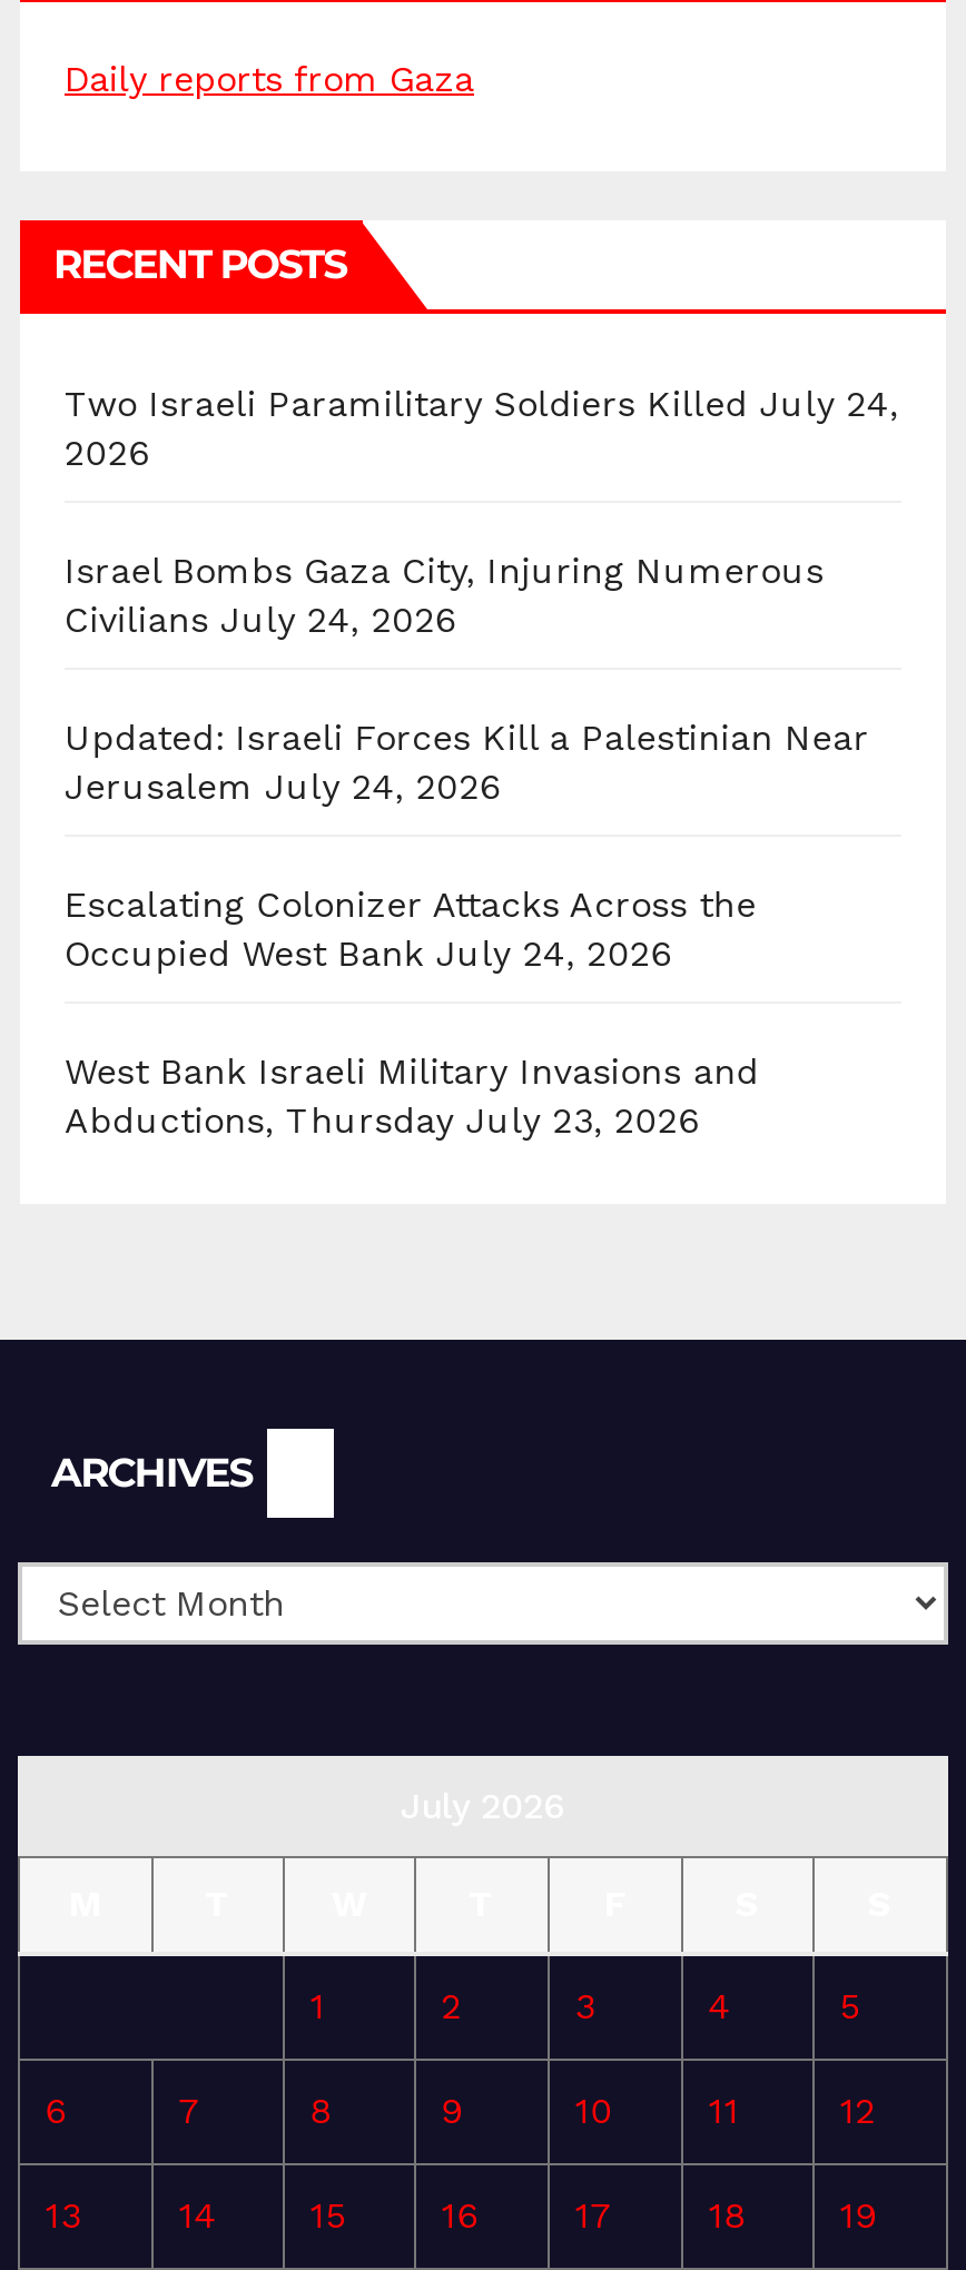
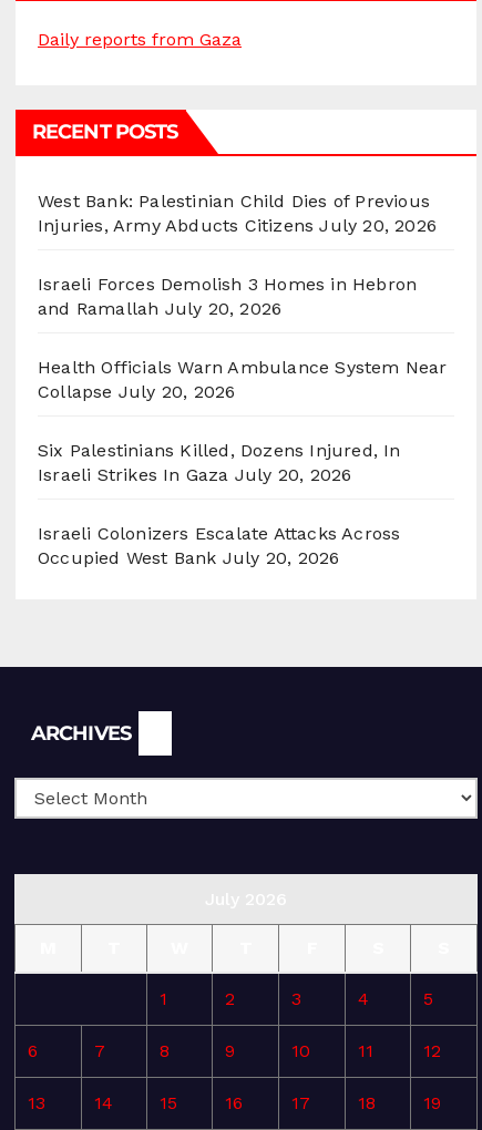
- Two Israeli Paramilitary Soldiers Killed July 24,
- 2026
+ West Bank: Palestinian Child Dies of Previous
+ Injuries, Army Abducts Citizens July 20, 2026

- Israel Bombs Gaza City, Injuring Numerous
- Civilians July 24, 2026
+ Israeli Forces Demolish 3 Homes in Hebron
+ and Ramallah July 20, 2026

- Updated: Israeli Forces Kill a Palestinian Near
- Jerusalem July 24, 2026
+ Health Officials Warn Ambulance System Near
+ Collapse July 20, 2026

- Escalating Colonizer Attacks Across the
- Occupied West Bank July 24, 2026
+ Six Palestinians Killed, Dozens Injured, In
+ Israeli Strikes In Gaza July 20, 2026

- West Bank Israeli Military Invasions and
- Abductions, Thursday July 23, 2026
+ Israeli Colonizers Escalate Attacks Across
+ Occupied West Bank July 20, 2026
